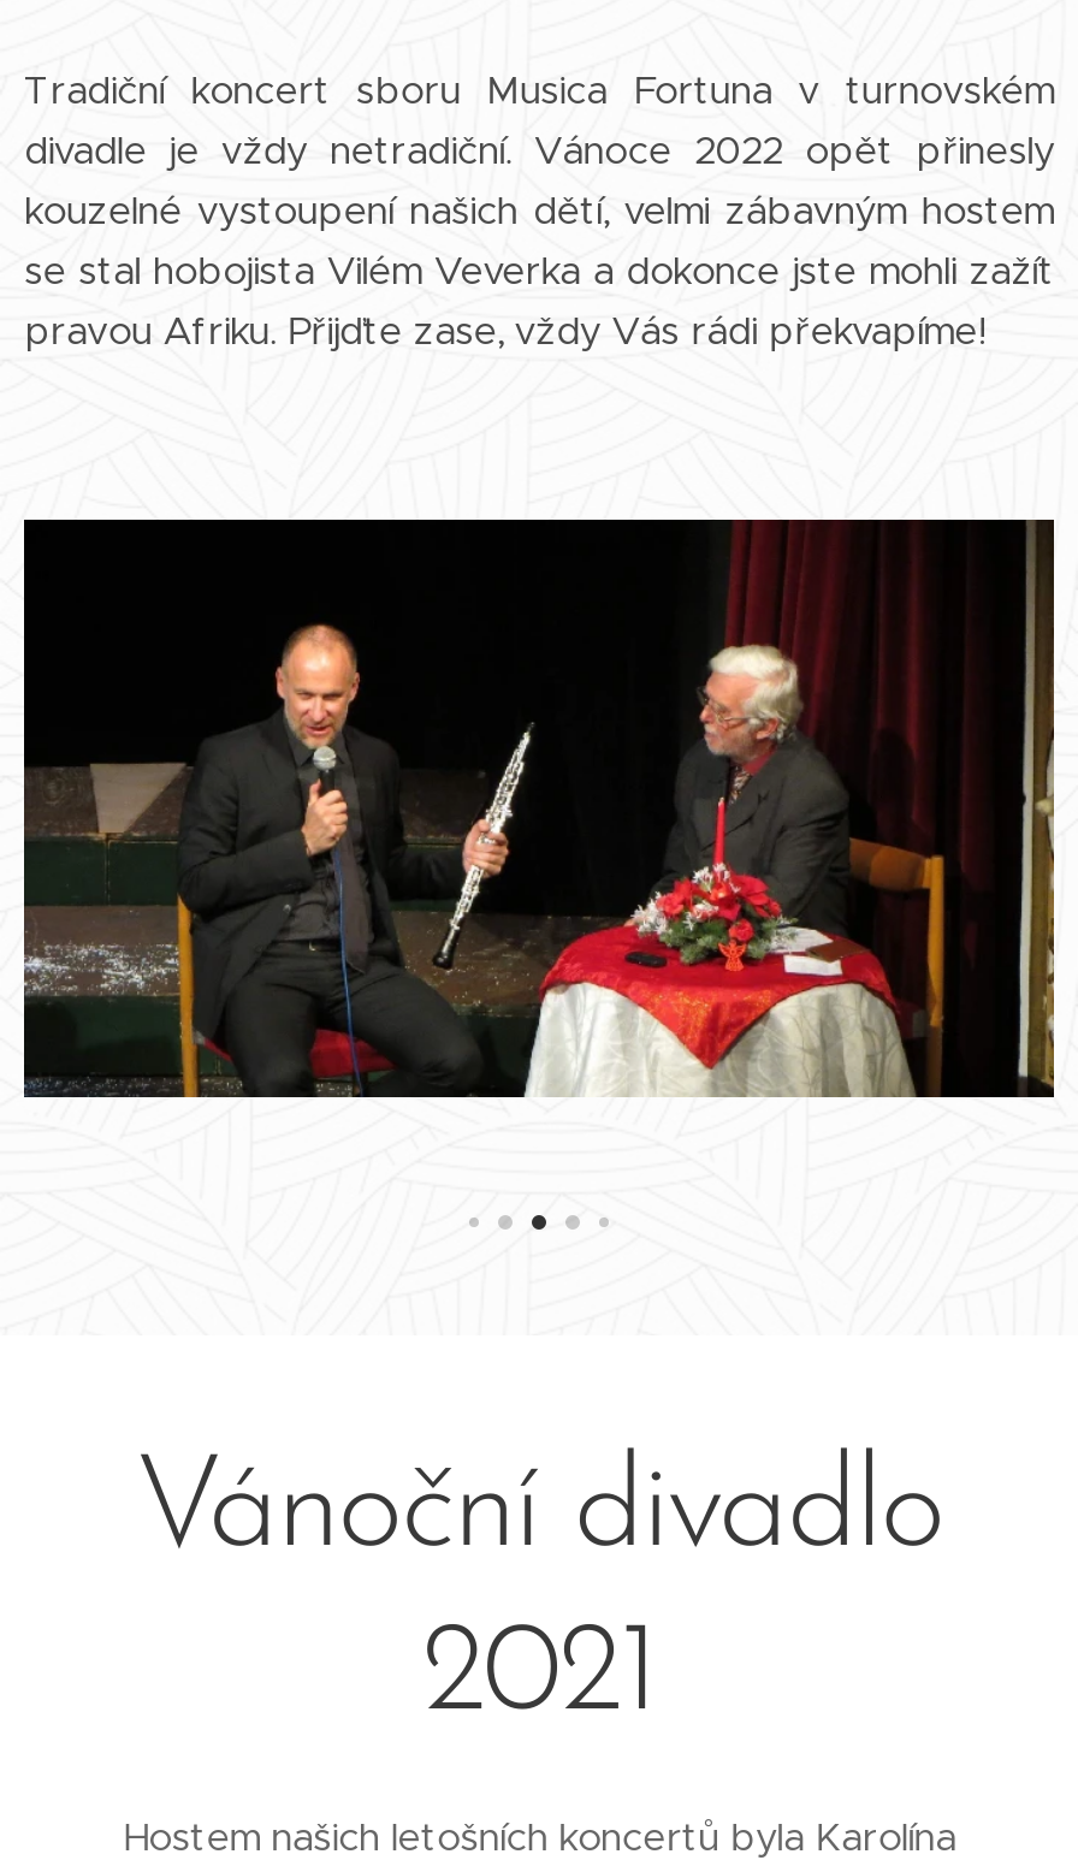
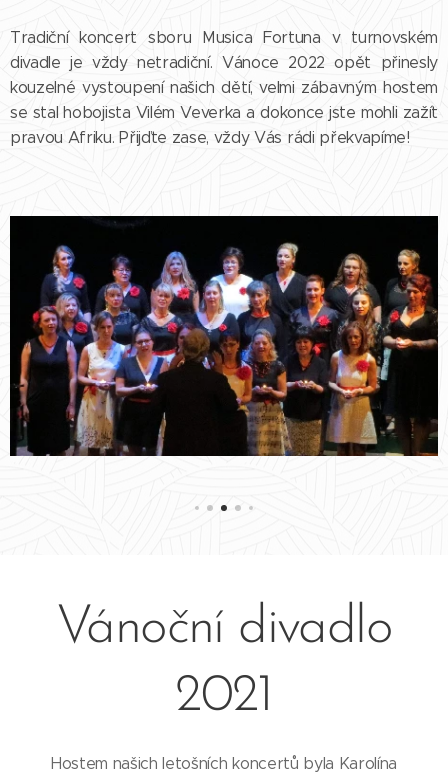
- [image]
+ [image]
